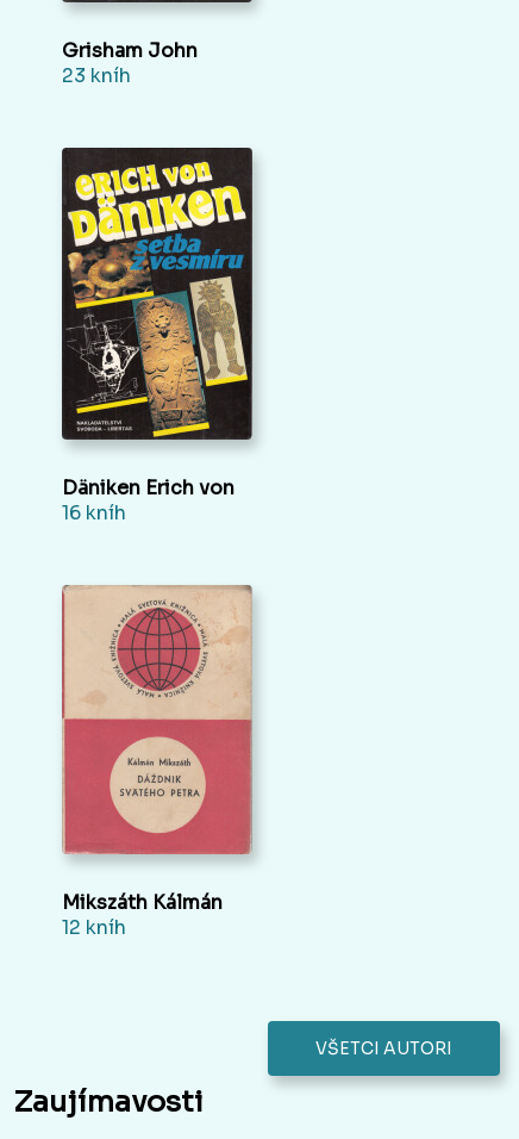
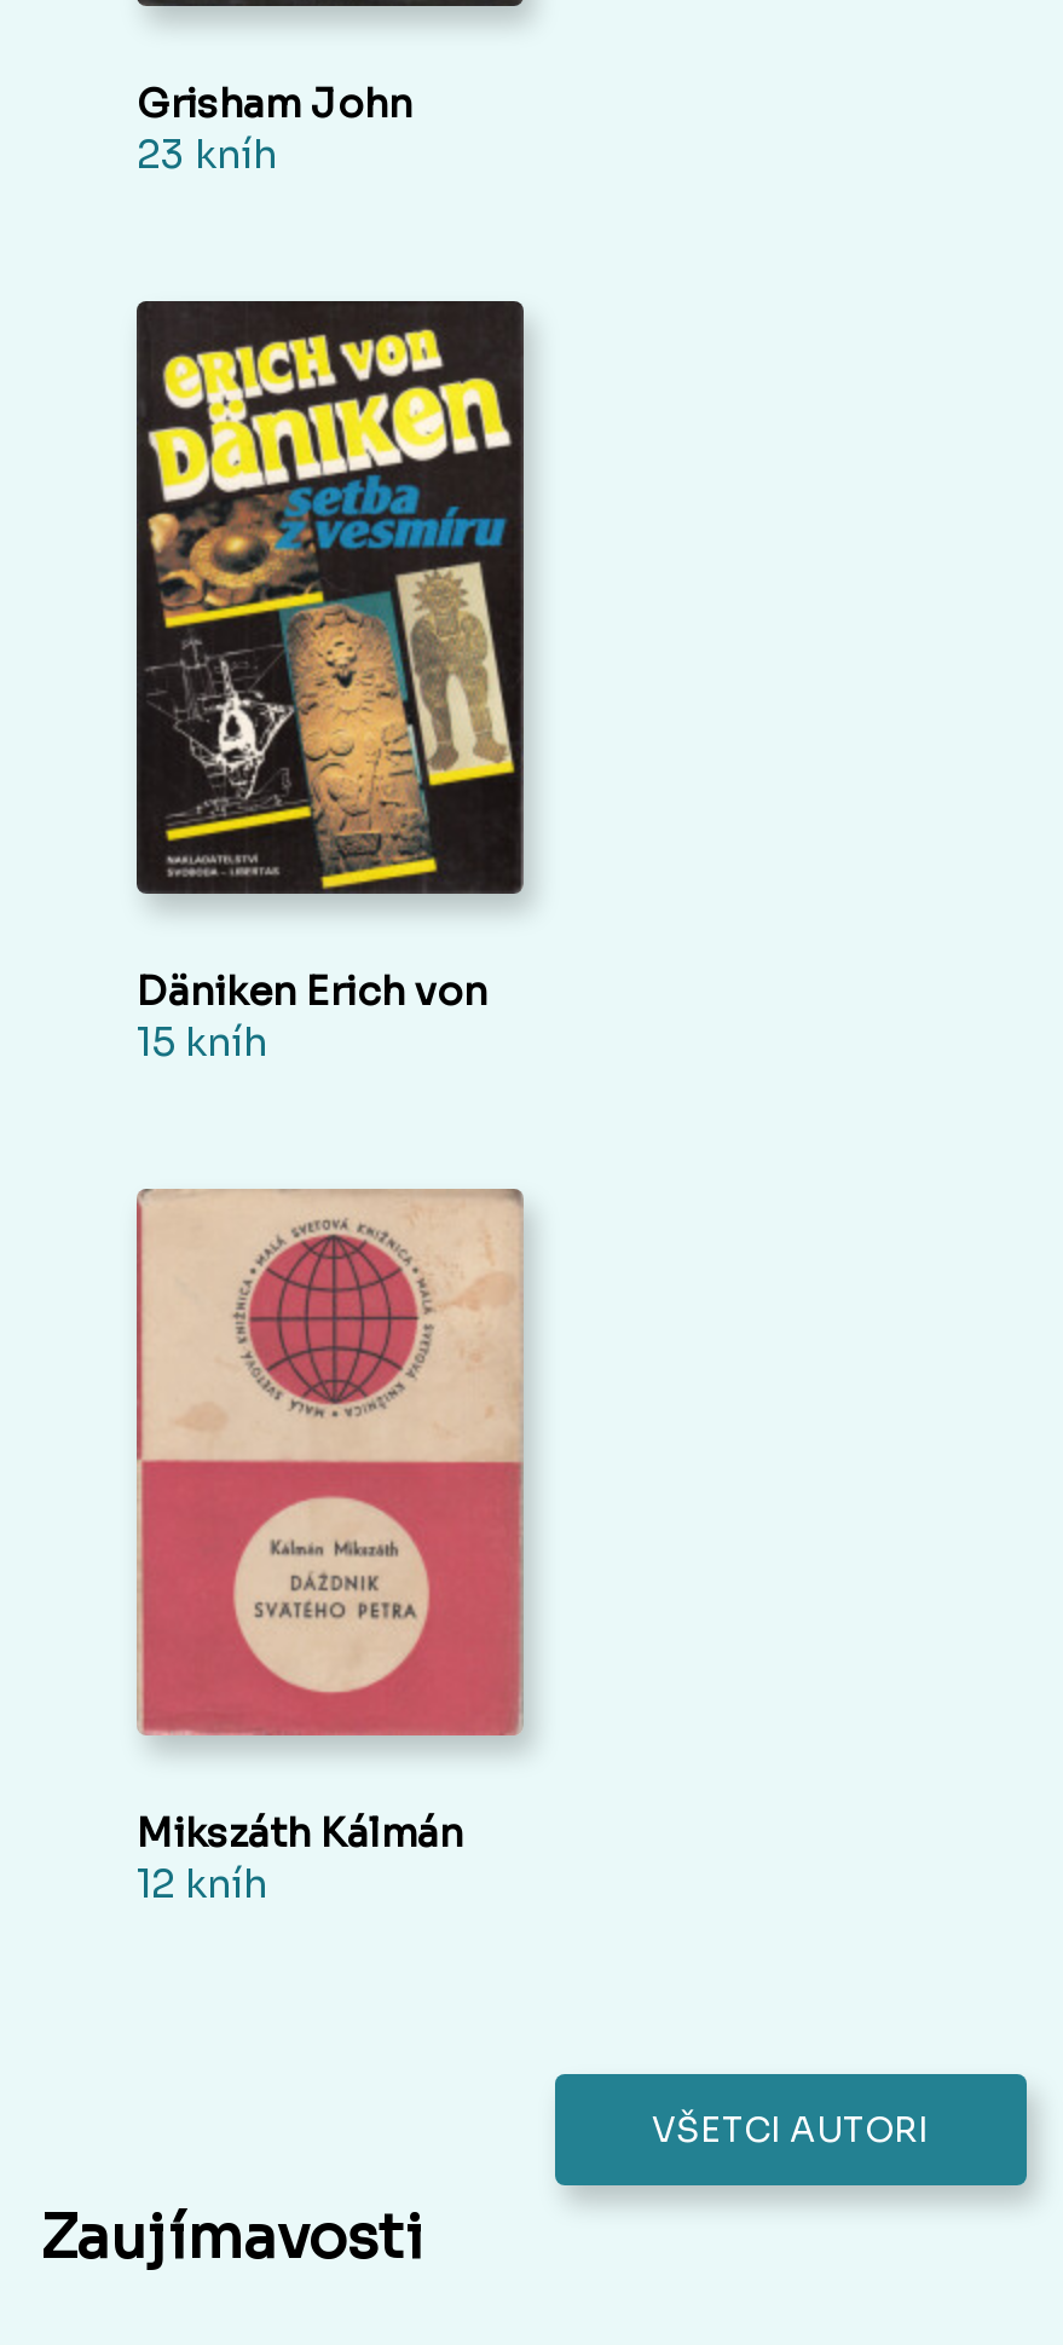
- 16 kníh
+ 15 kníh
